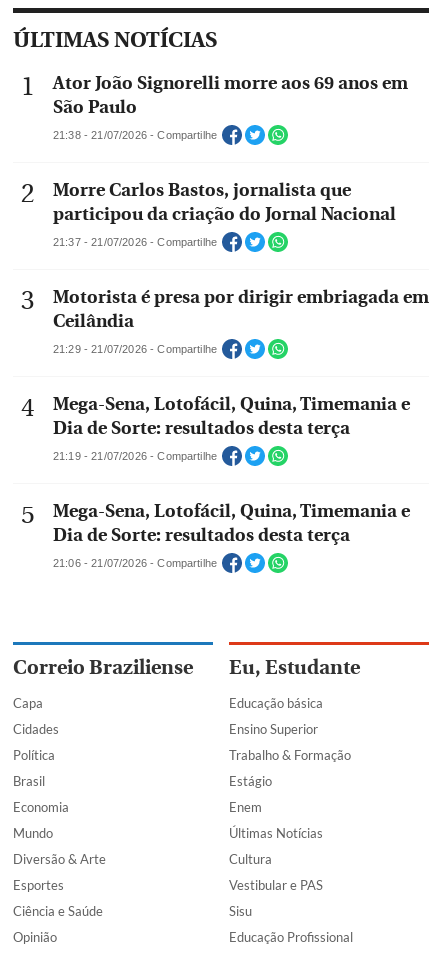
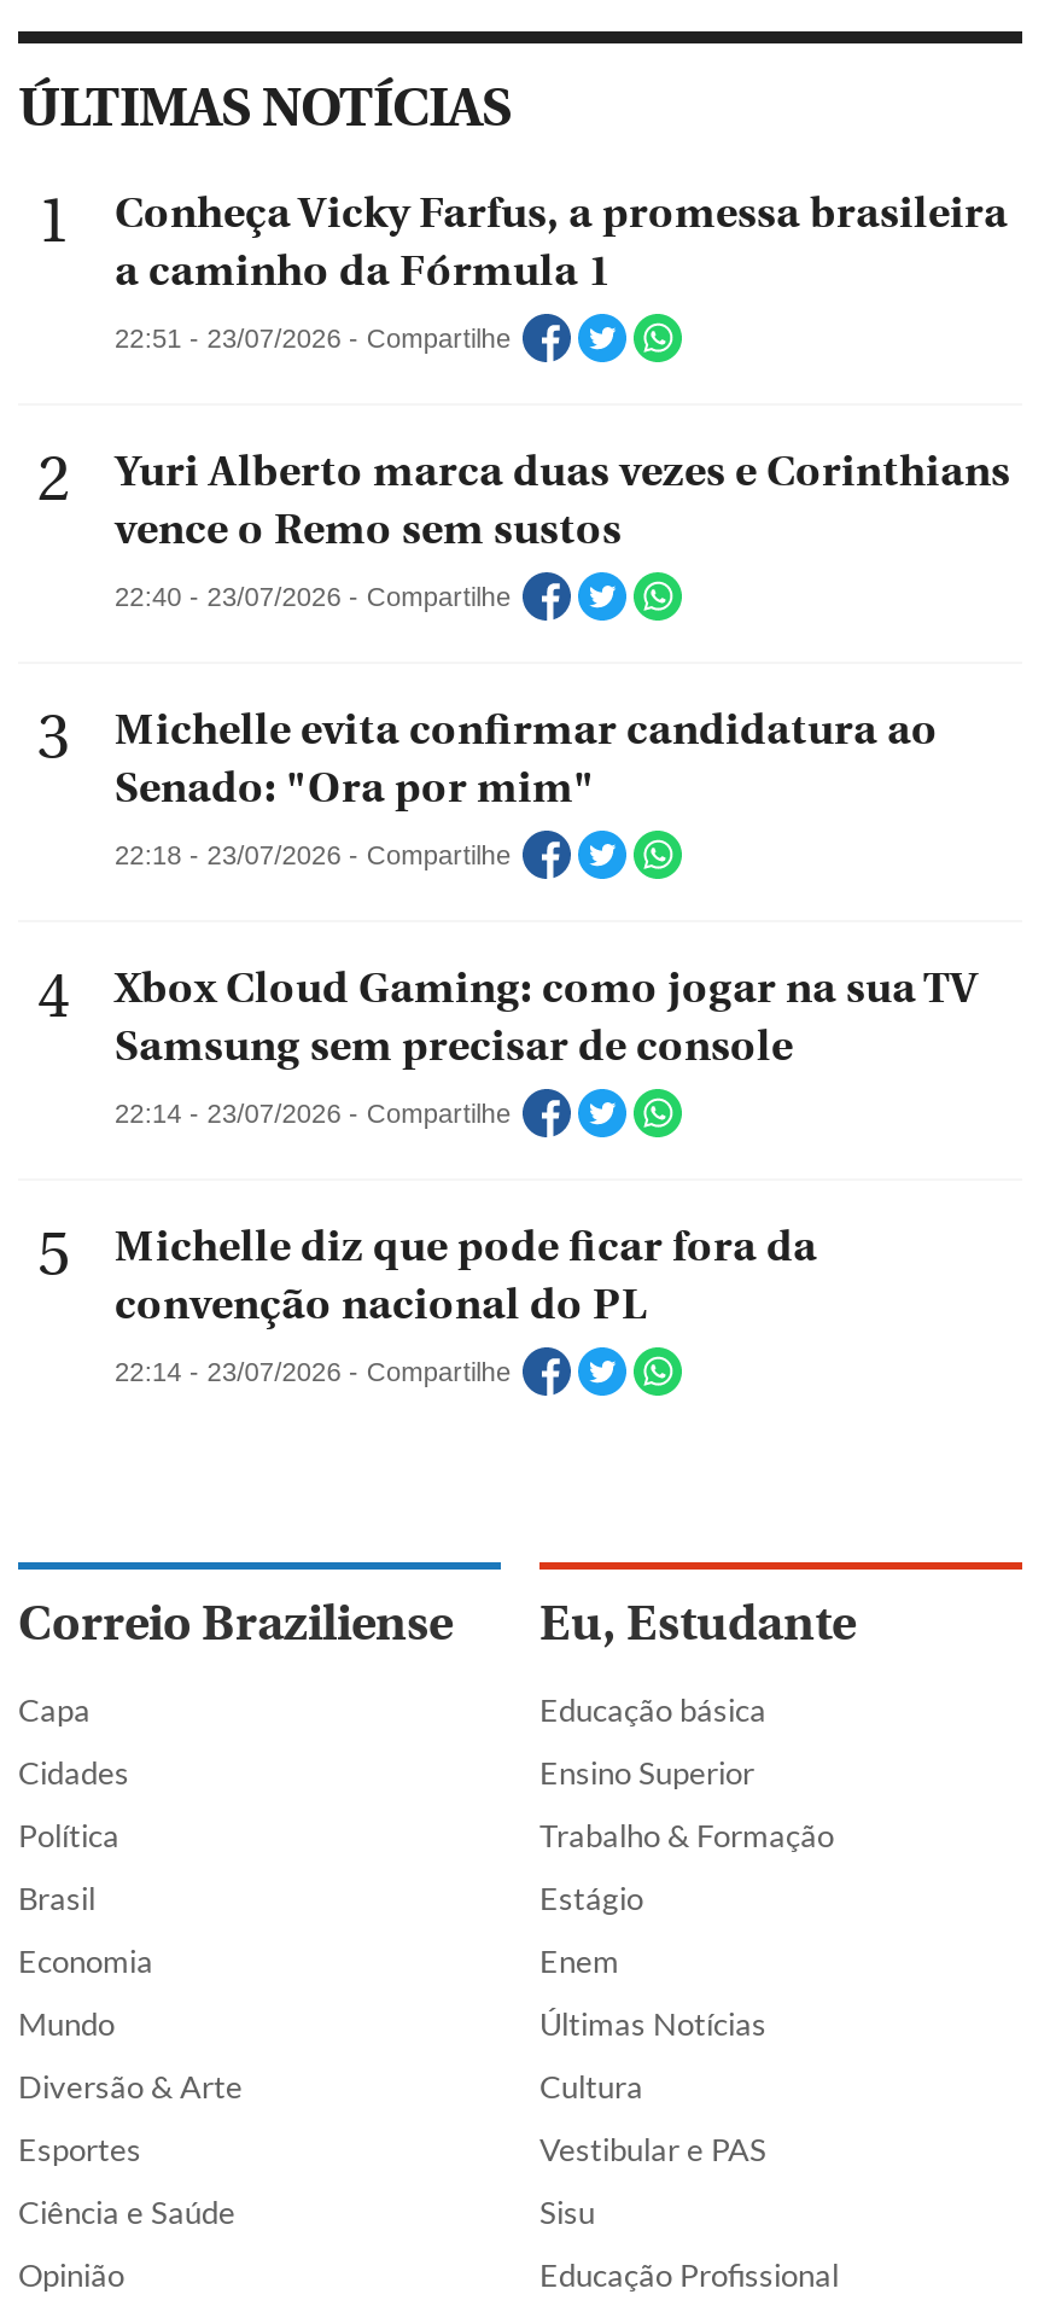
- Ator João Signorelli morre aos 69 anos em
- São Paulo
+ Conheça Vicky Farfus, a promessa brasileira
+ a caminho da Fórmula 1

- 21:38 - 21/07/2026 - Compartilhe
+ 22:51 - 23/07/2026 - Compartilhe

- Morre Carlos Bastos, jornalista que
- participou da criação do Jornal Nacional
+ Yuri Alberto marca duas vezes e Corinthians
+ vence o Remo sem sustos

- 21:37 - 21/07/2026 - Compartilhe
+ 22:40 - 23/07/2026 - Compartilhe

- Motorista é presa por dirigir embriagada em
- Ceilândia
+ Michelle evita confirmar candidatura ao
+ Senado: "Ora por mim"

- 21:29 - 21/07/2026 - Compartilhe
+ 22:18 - 23/07/2026 - Compartilhe

- Mega-Sena, Lotofácil, Quina, Timemania e
- Dia de Sorte: resultados desta terça
+ Xbox Cloud Gaming: como jogar na sua TV
+ Samsung sem precisar de console

- 21:19 - 21/07/2026 - Compartilhe
+ 22:14 - 23/07/2026 - Compartilhe

- Mega-Sena, Lotofácil, Quina, Timemania e
- Dia de Sorte: resultados desta terça
+ Michelle diz que pode ficar fora da
+ convenção nacional do PL

- 21:06 - 21/07/2026 - Compartilhe
+ 22:14 - 23/07/2026 - Compartilhe
